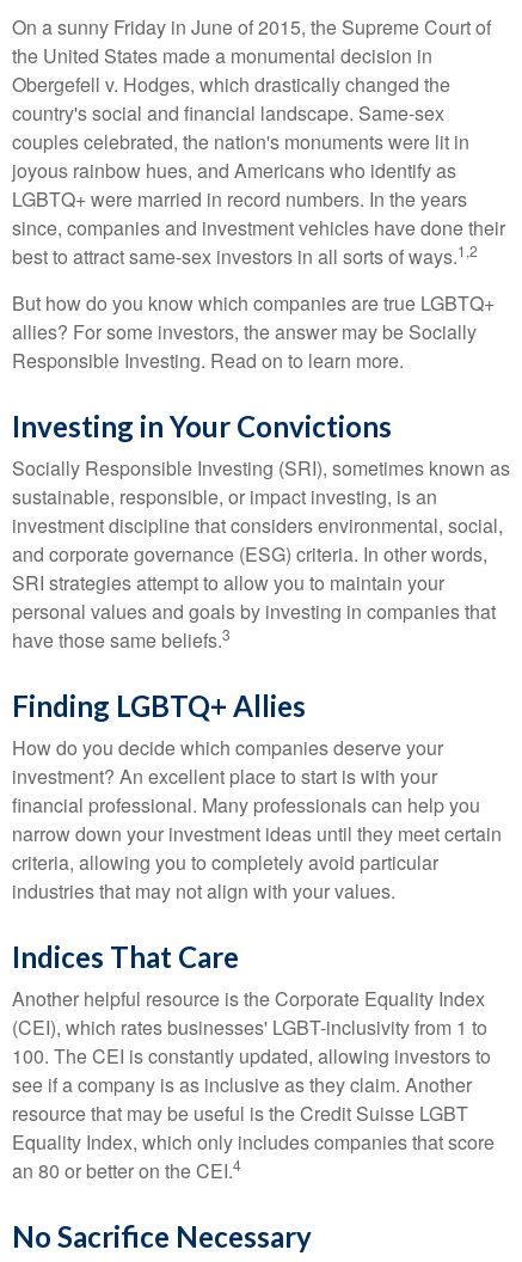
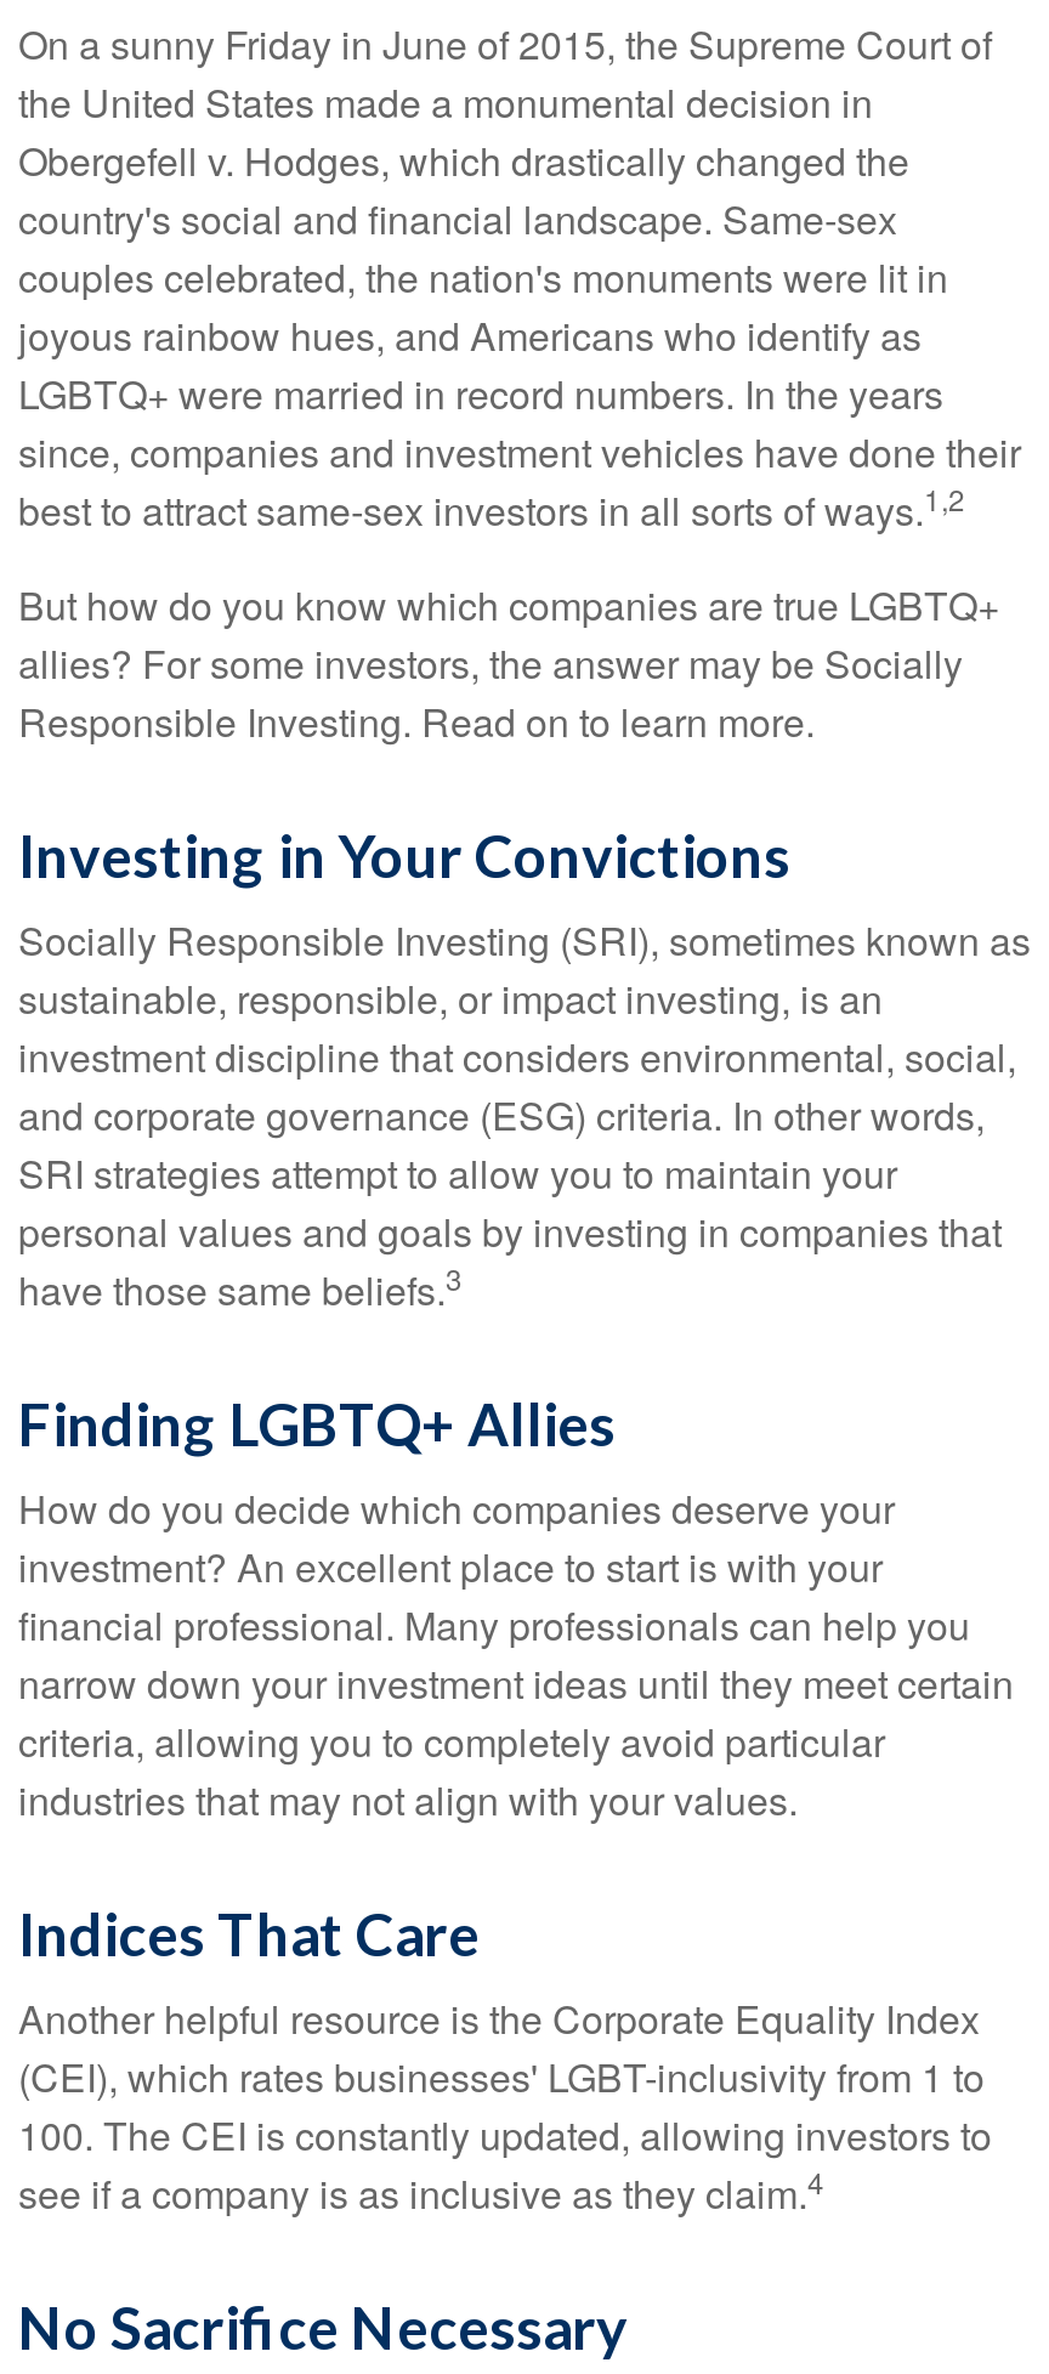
- see if a company is as inclusive as they claim. Another
- resource that may be useful is the Credit Suisse LGBT
- Equality Index, which only includes companies that score
- an 80 or better on the CEI.4
+ see if a company is as inclusive as they claim.4
